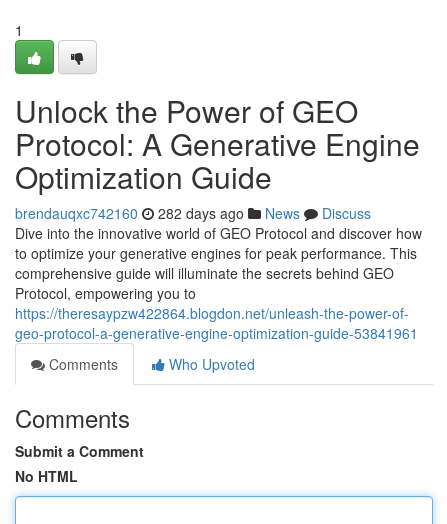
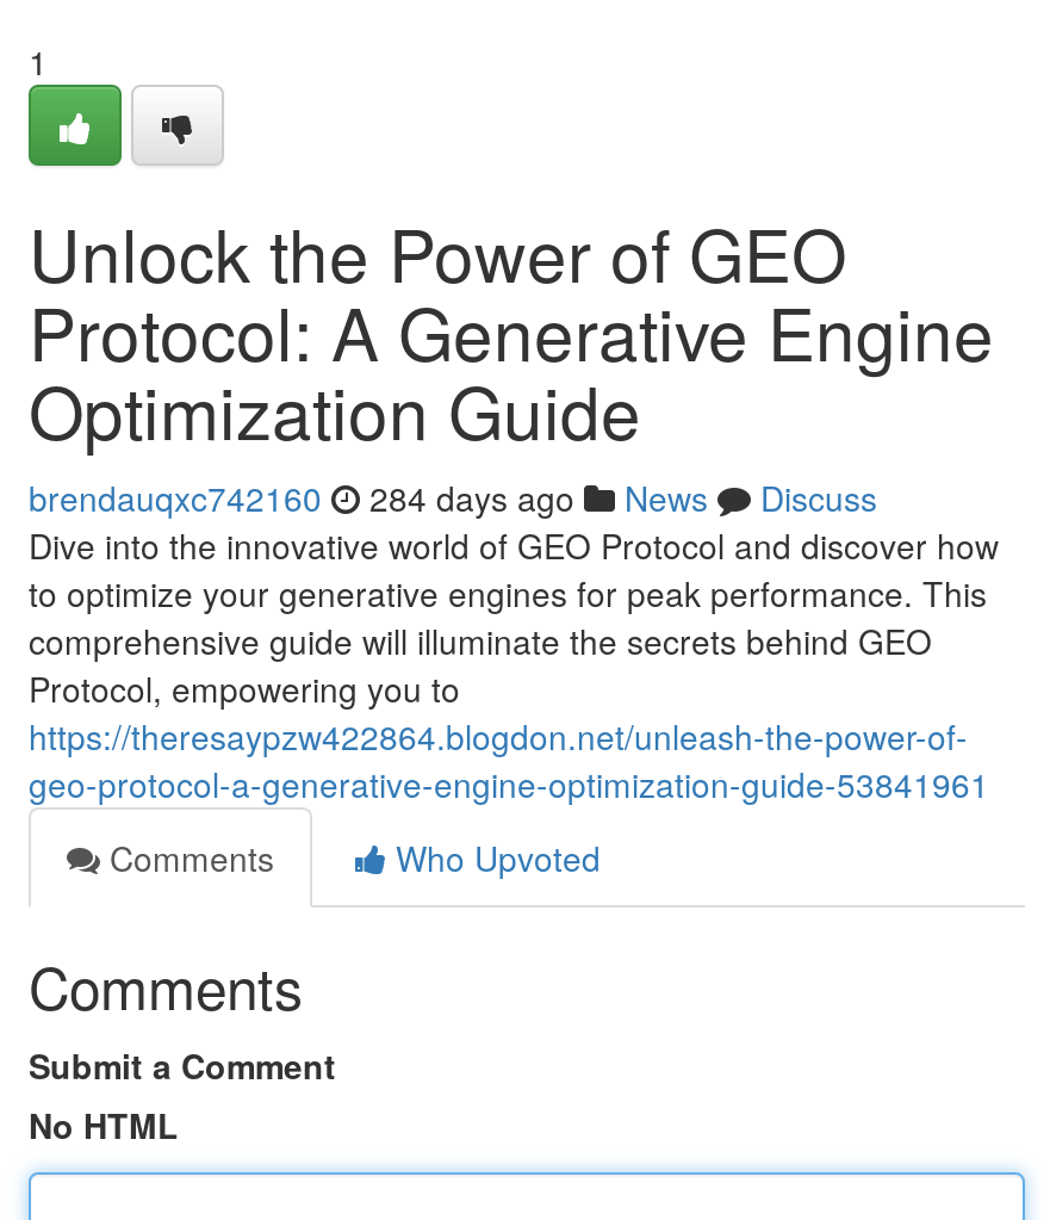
- brendauqxc742160 282 days ago News Discuss
+ brendauqxc742160 284 days ago News Discuss
